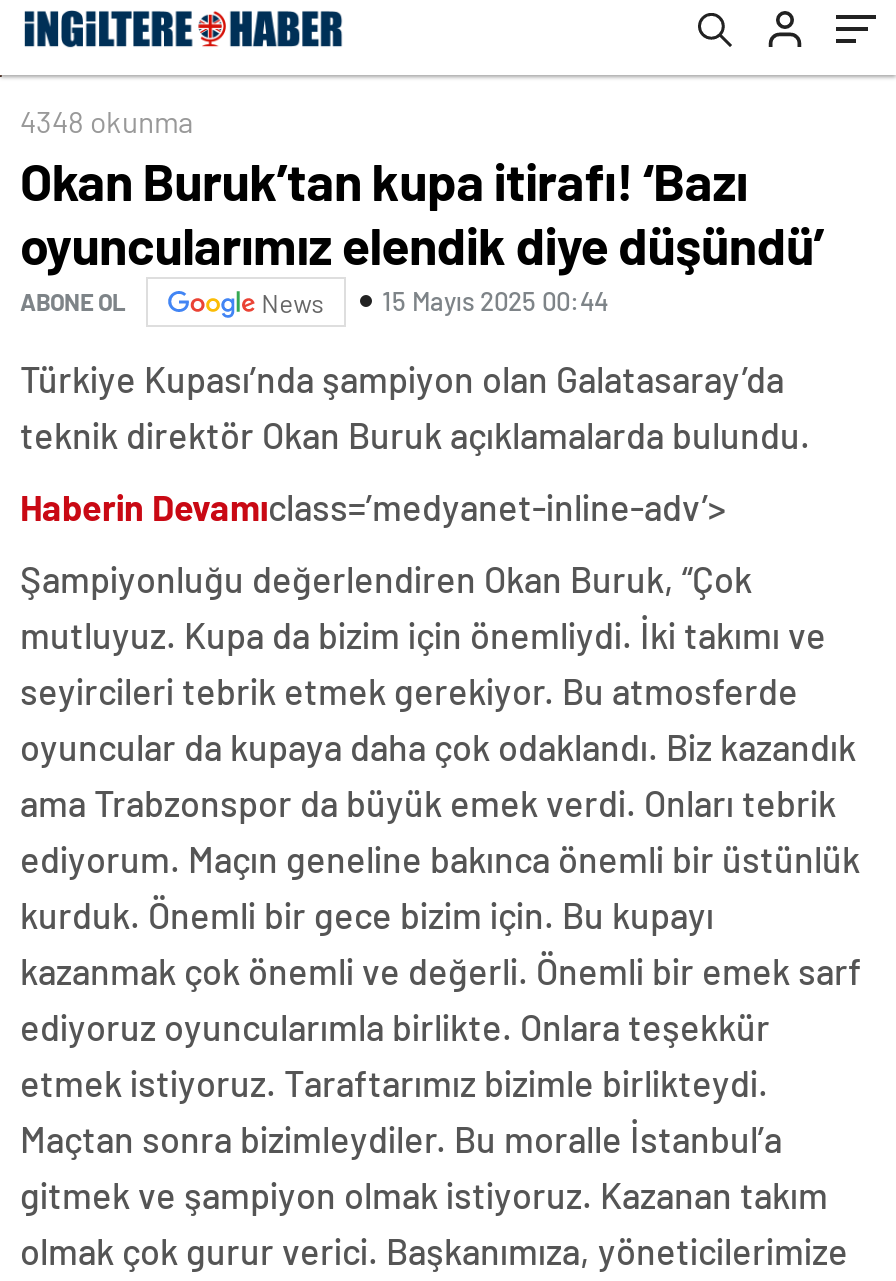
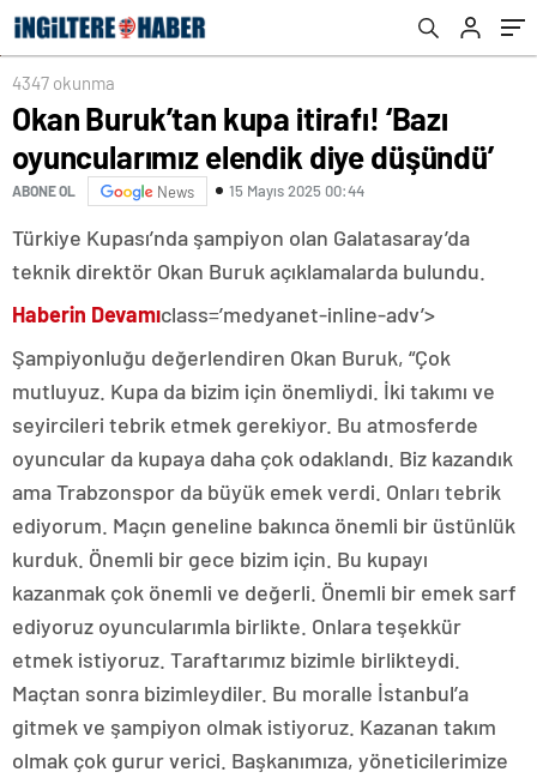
- 4348 okunma
+ 4347 okunma
